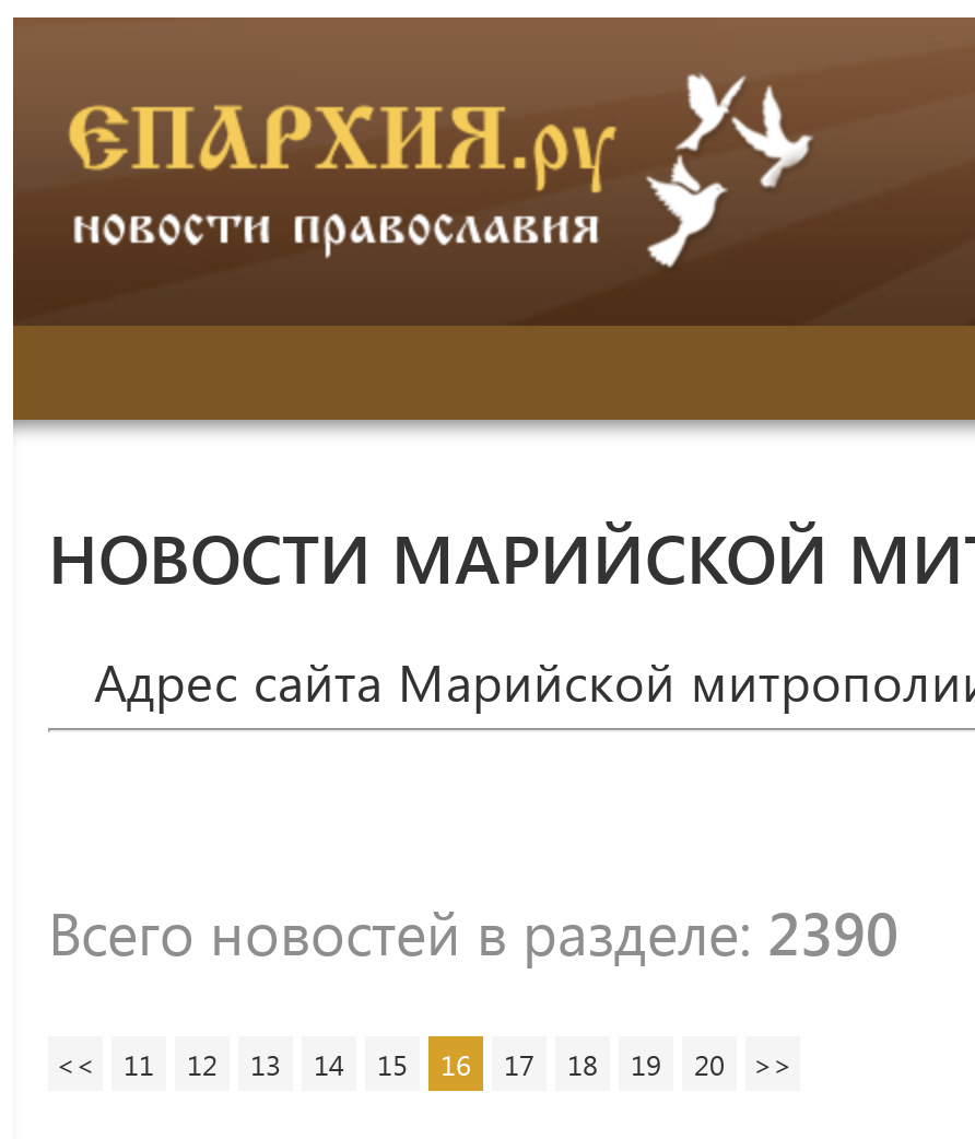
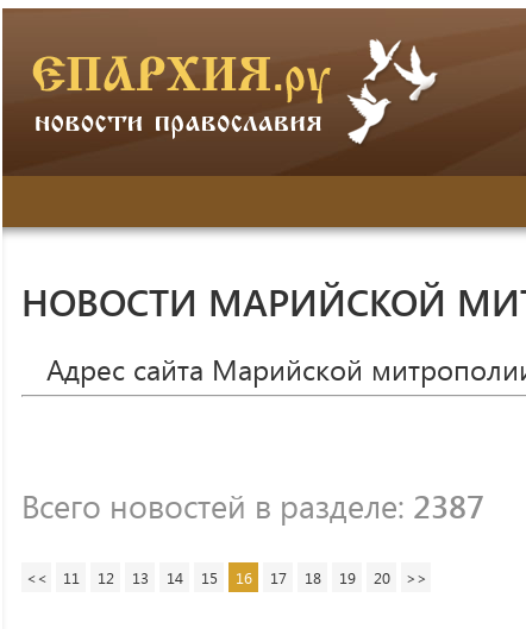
- Всего новостей в разделе: 2390
+ Всего новостей в разделе: 2387
